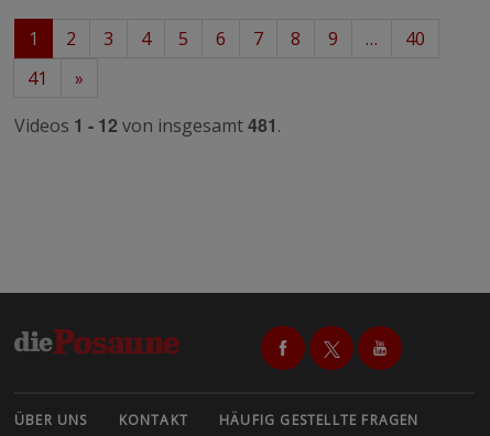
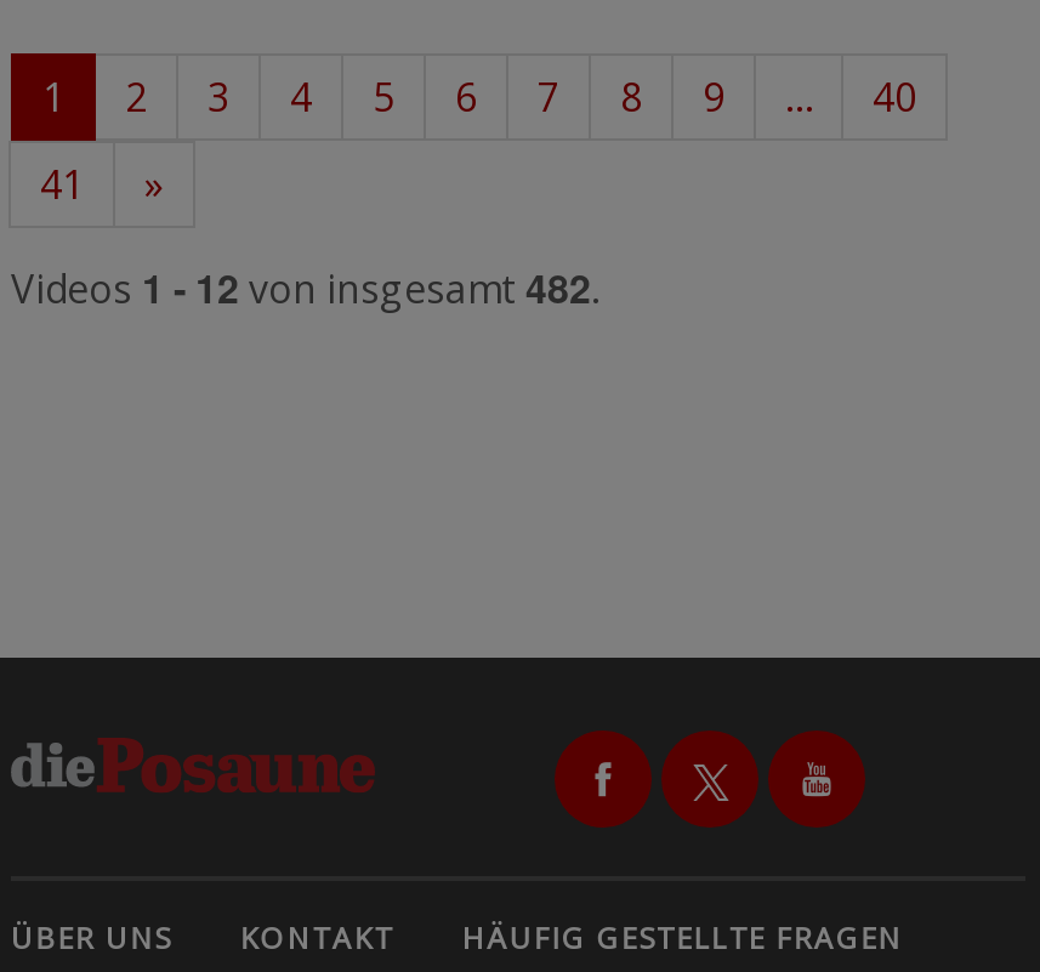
- Videos 1 - 12 von insgesamt 481.
+ Videos 1 - 12 von insgesamt 482.
